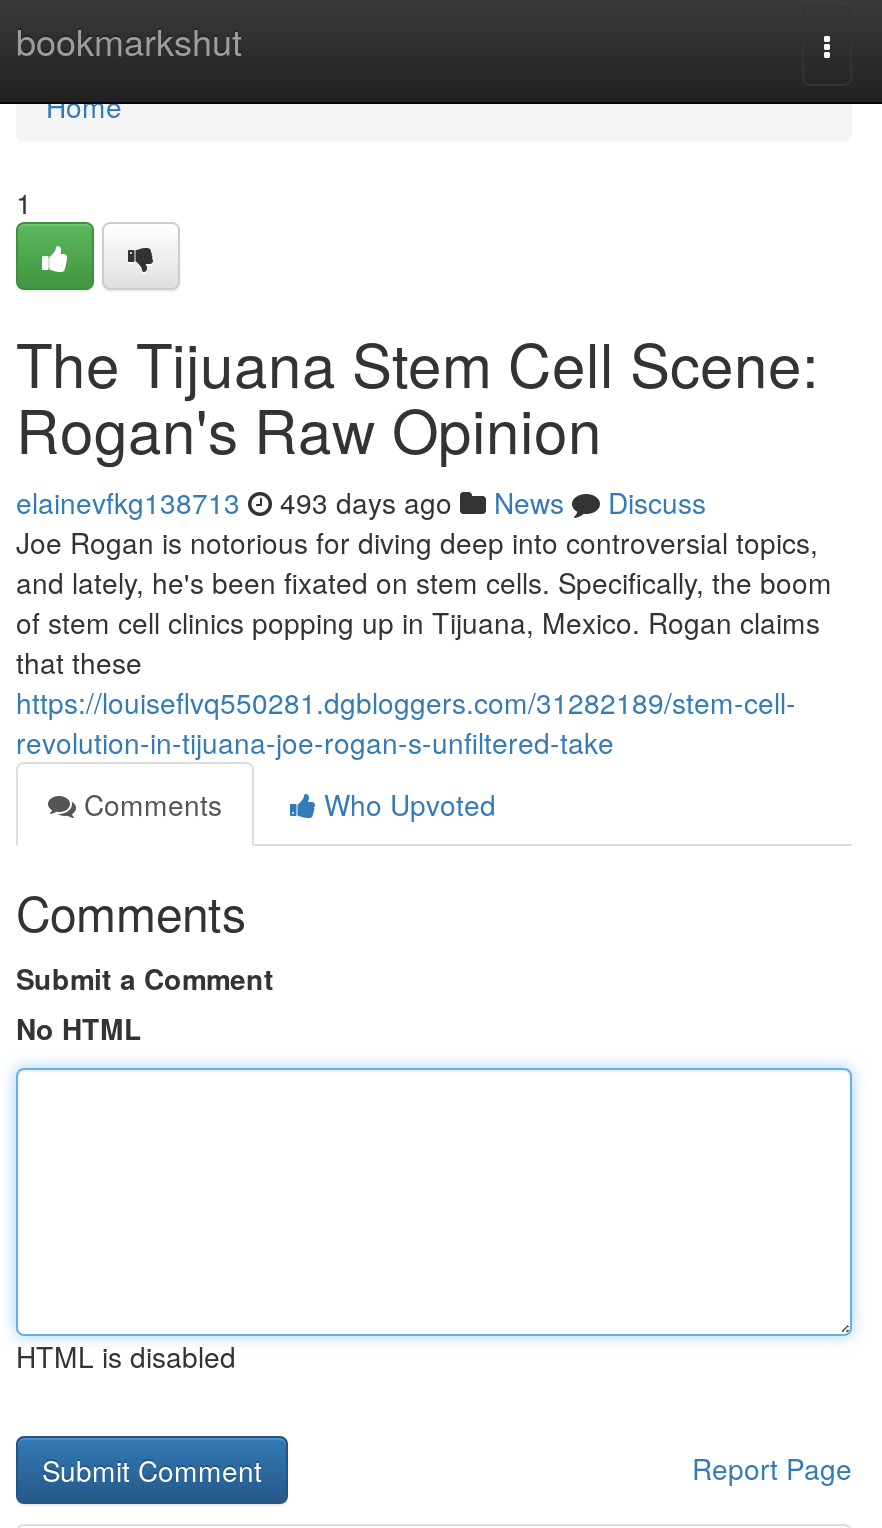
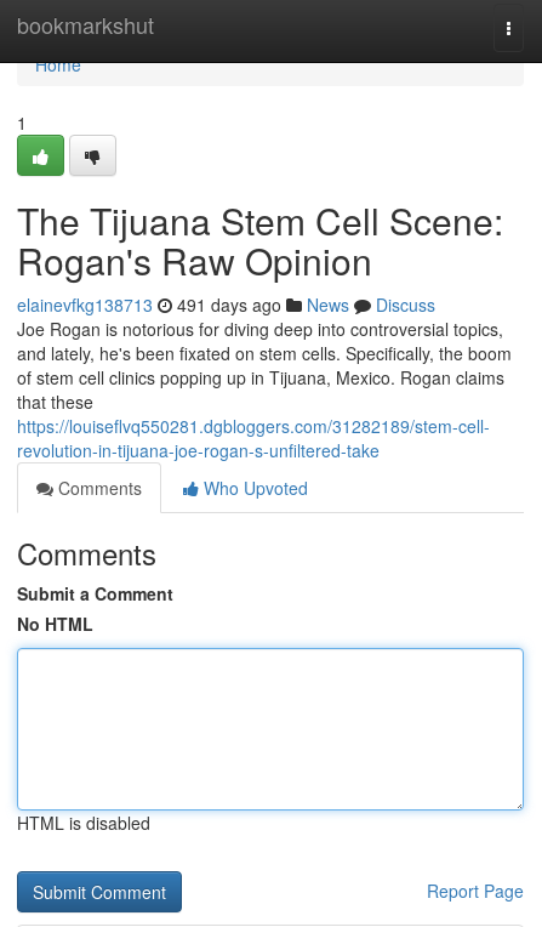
- elainevfkg138713 493 days ago News Discuss
+ elainevfkg138713 491 days ago News Discuss
